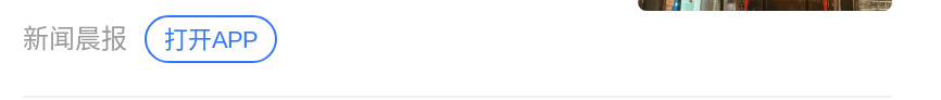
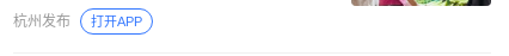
- 新闻晨报
+ 杭州发布
